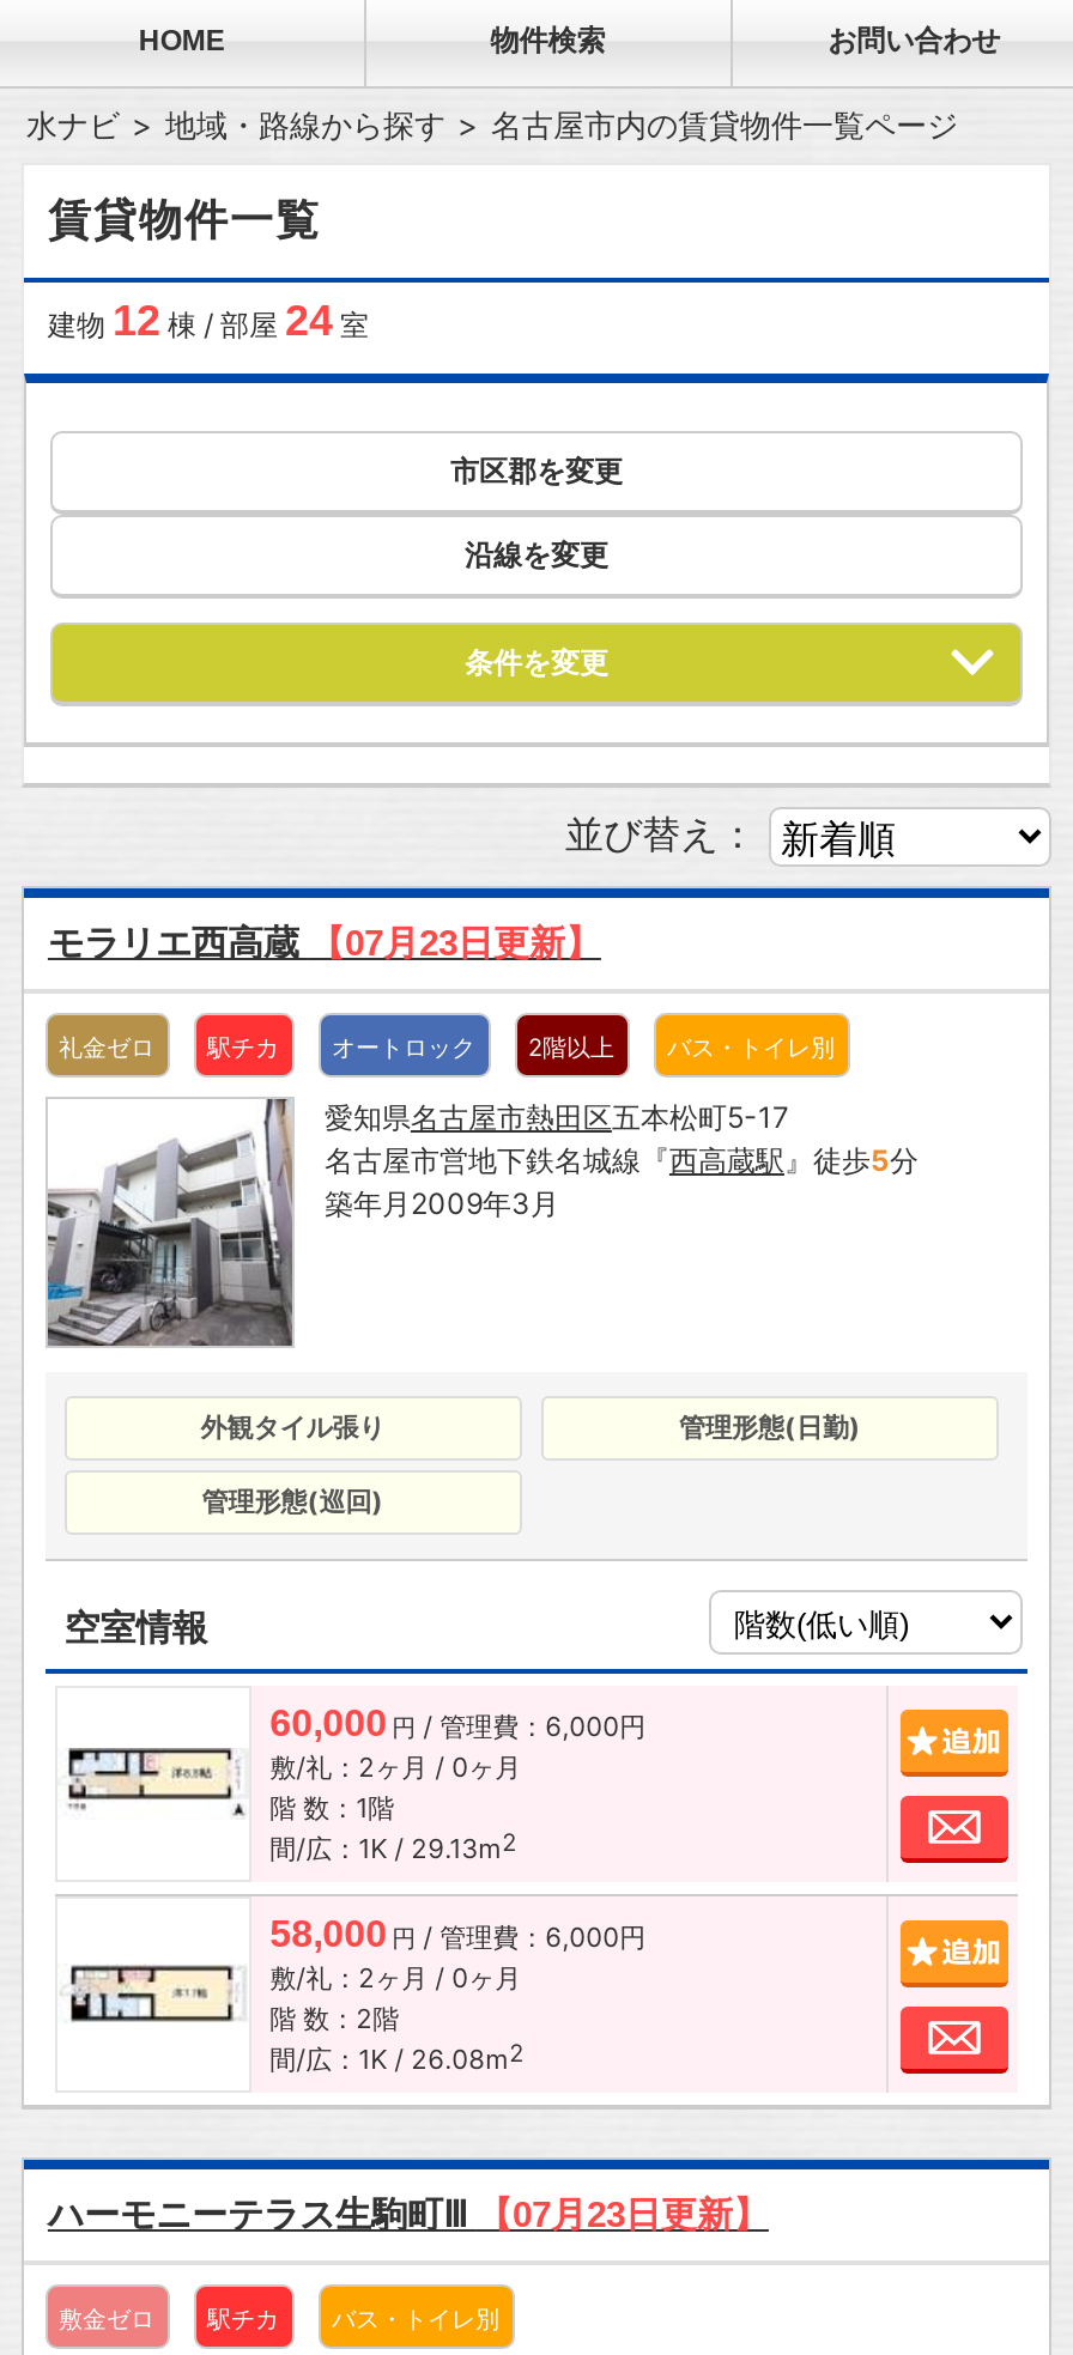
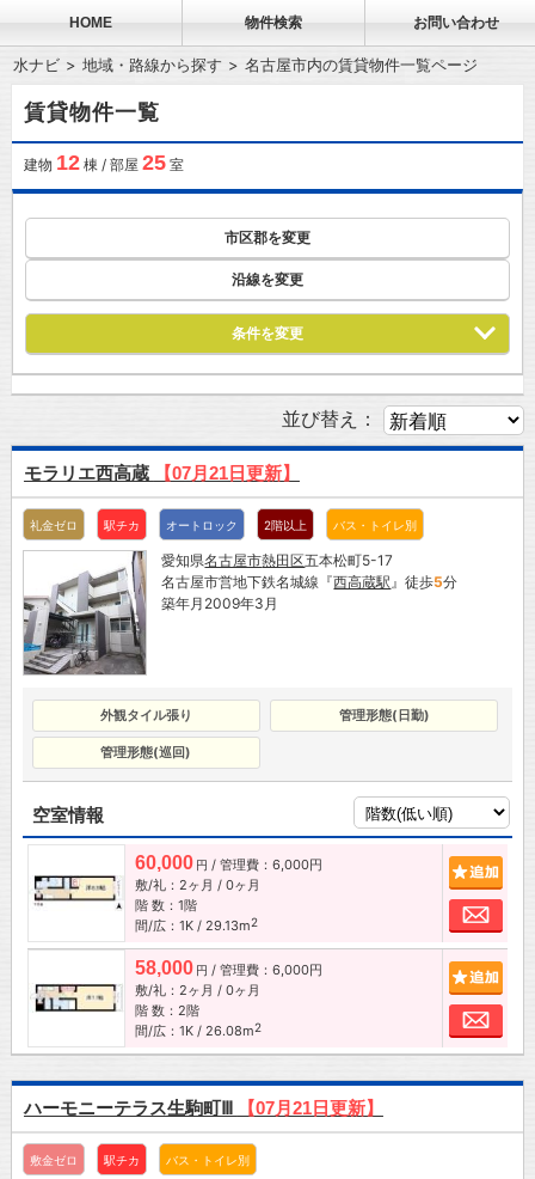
- 建物12棟 / 部屋24室
+ 建物12棟 / 部屋25室

- モラリエ西高蔵【07月23日更新】
+ モラリエ西高蔵【07月21日更新】

- ハーモニーテラス生駒町Ⅲ【07月23日更新】
+ ハーモニーテラス生駒町Ⅲ【07月21日更新】
